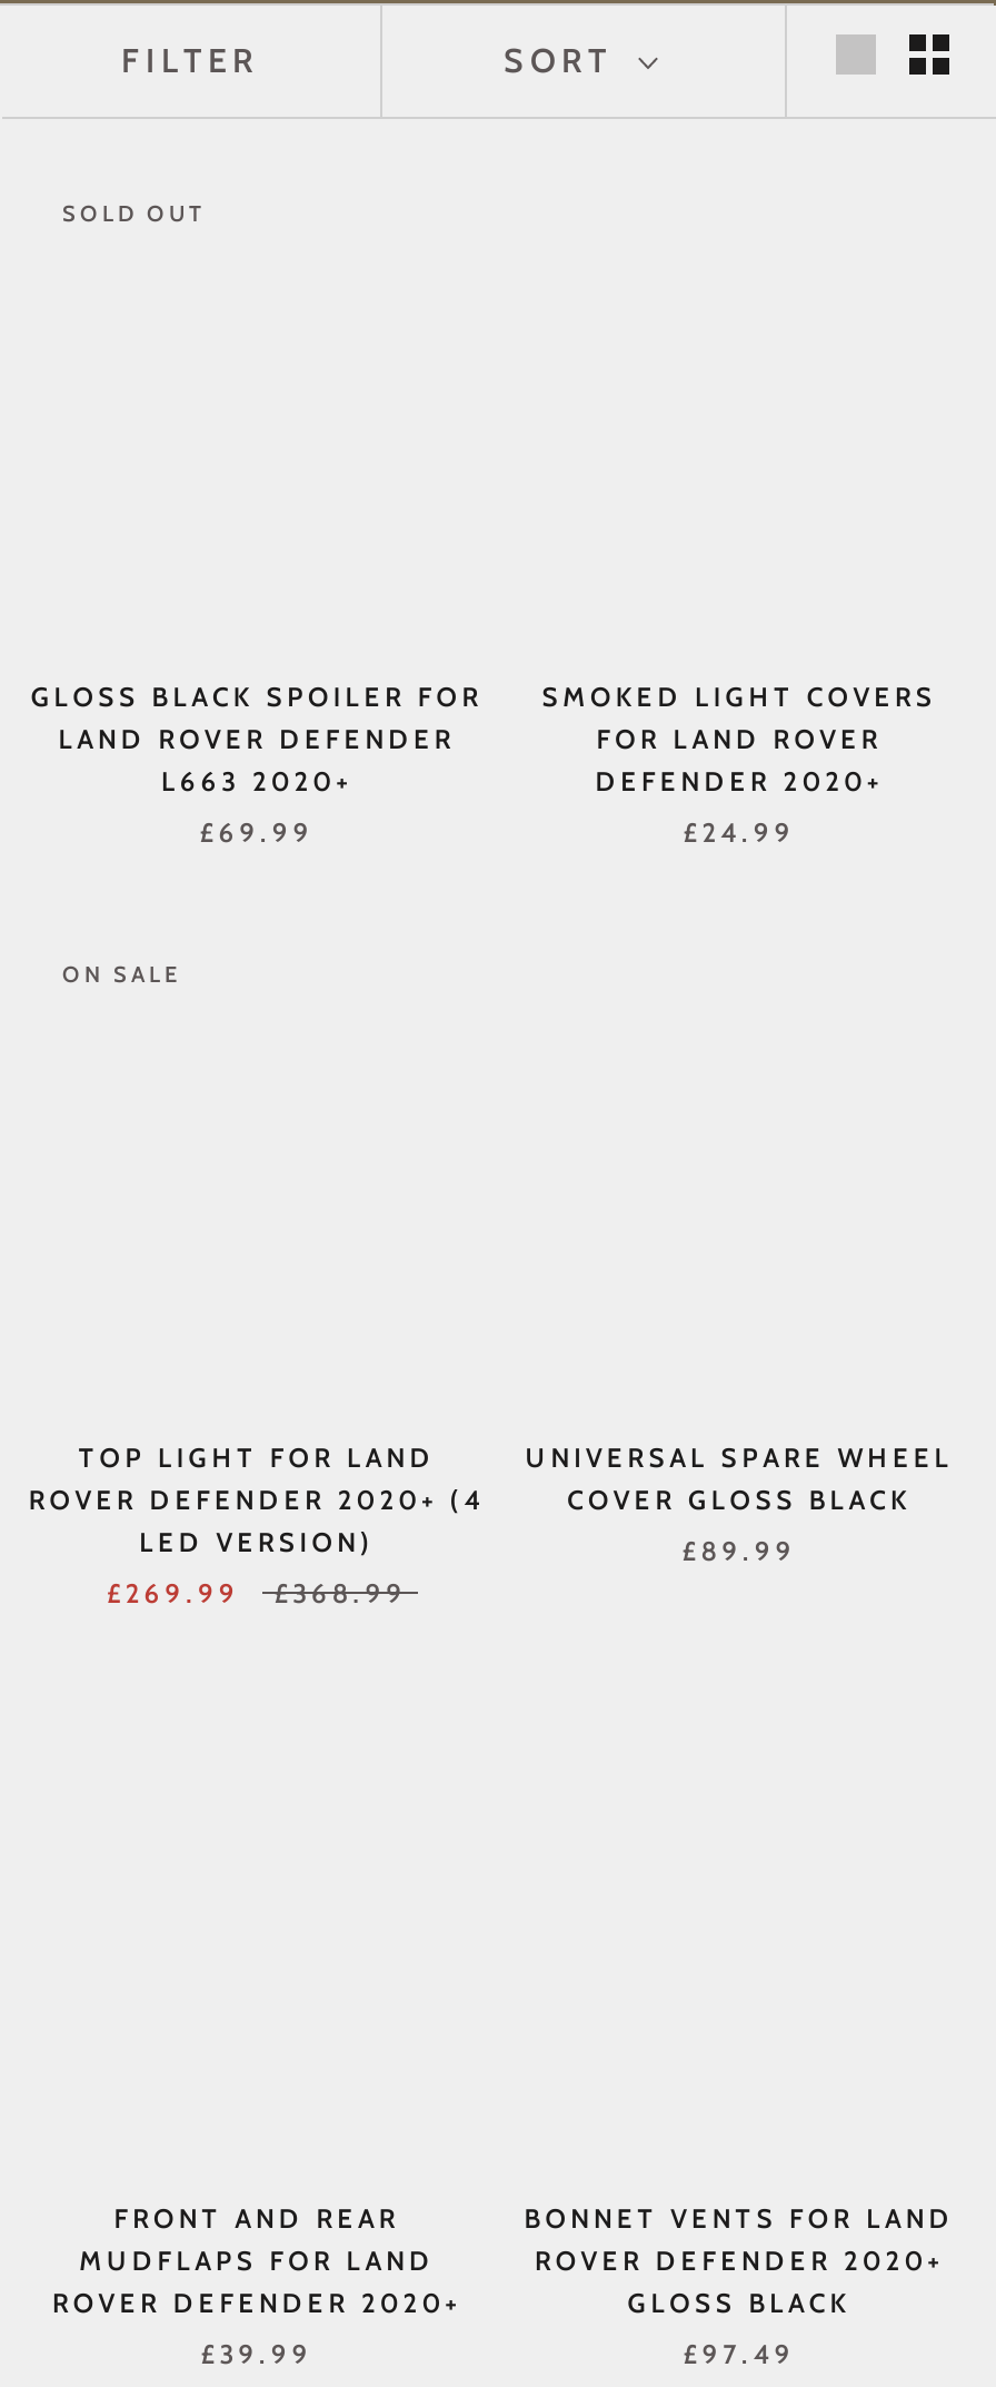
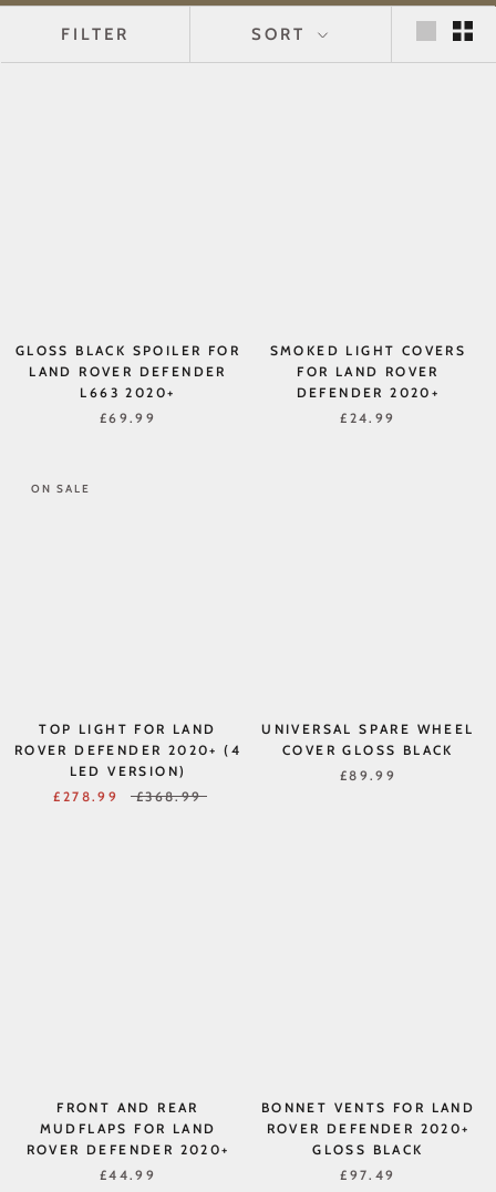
- SOLD OUT

- £269.99
+ £278.99

- £39.99
+ £44.99
